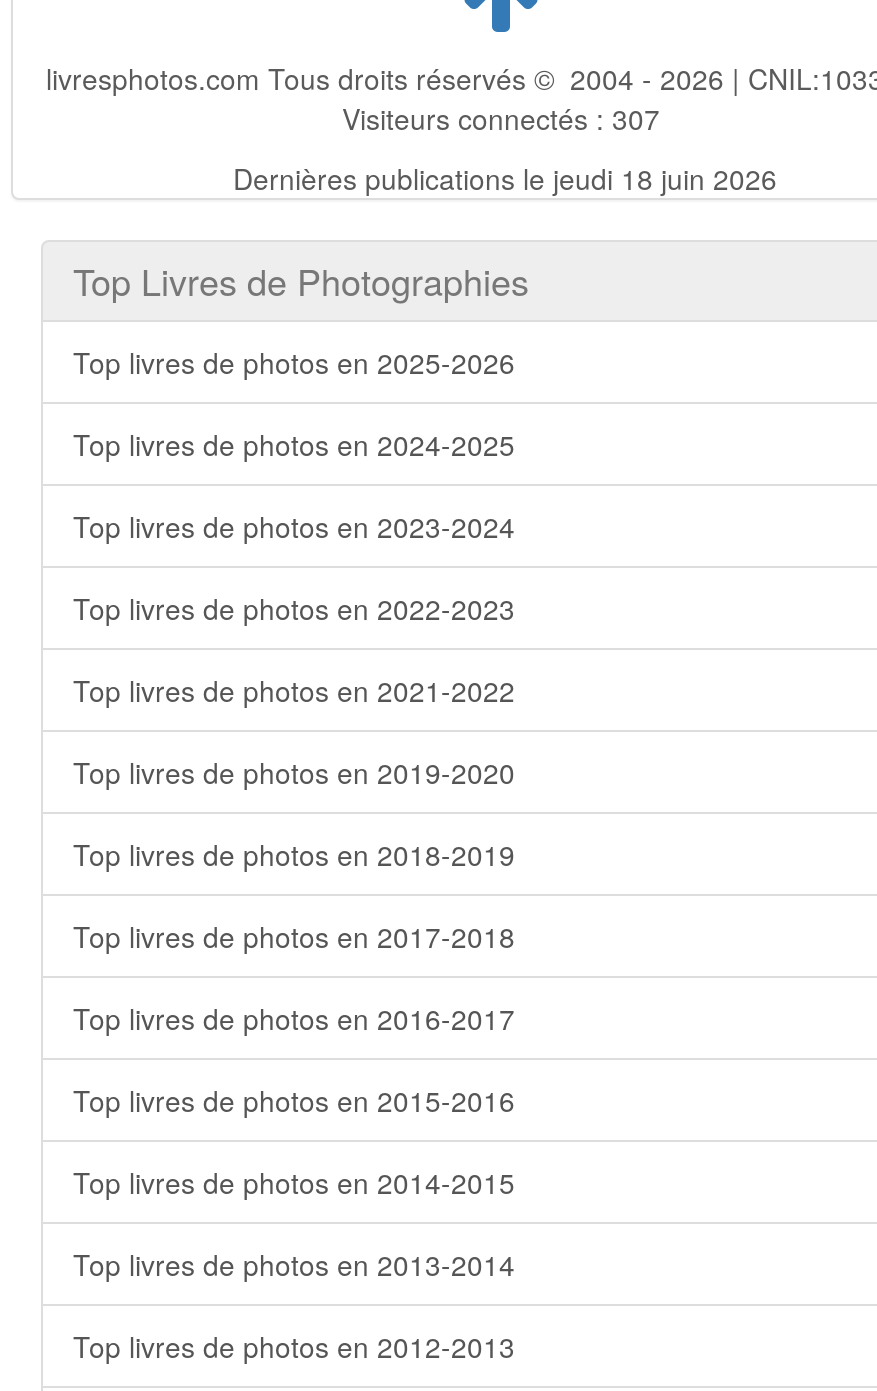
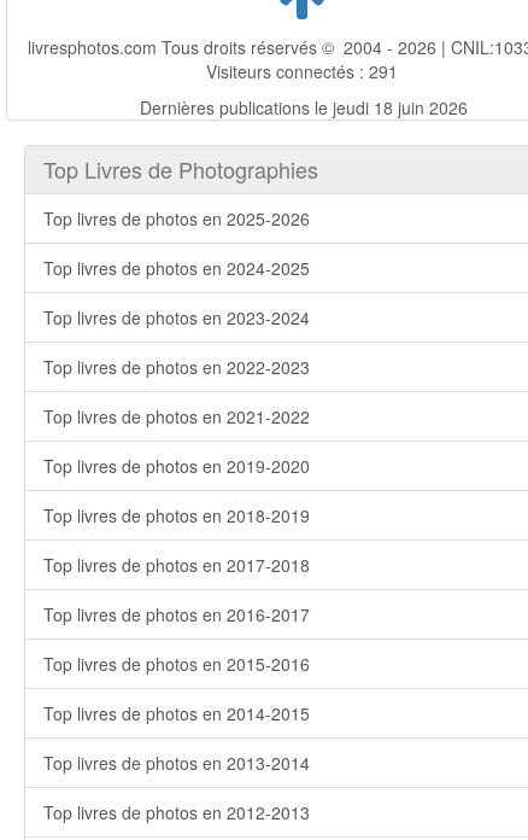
- Visiteurs connectés : 307
+ Visiteurs connectés : 291
